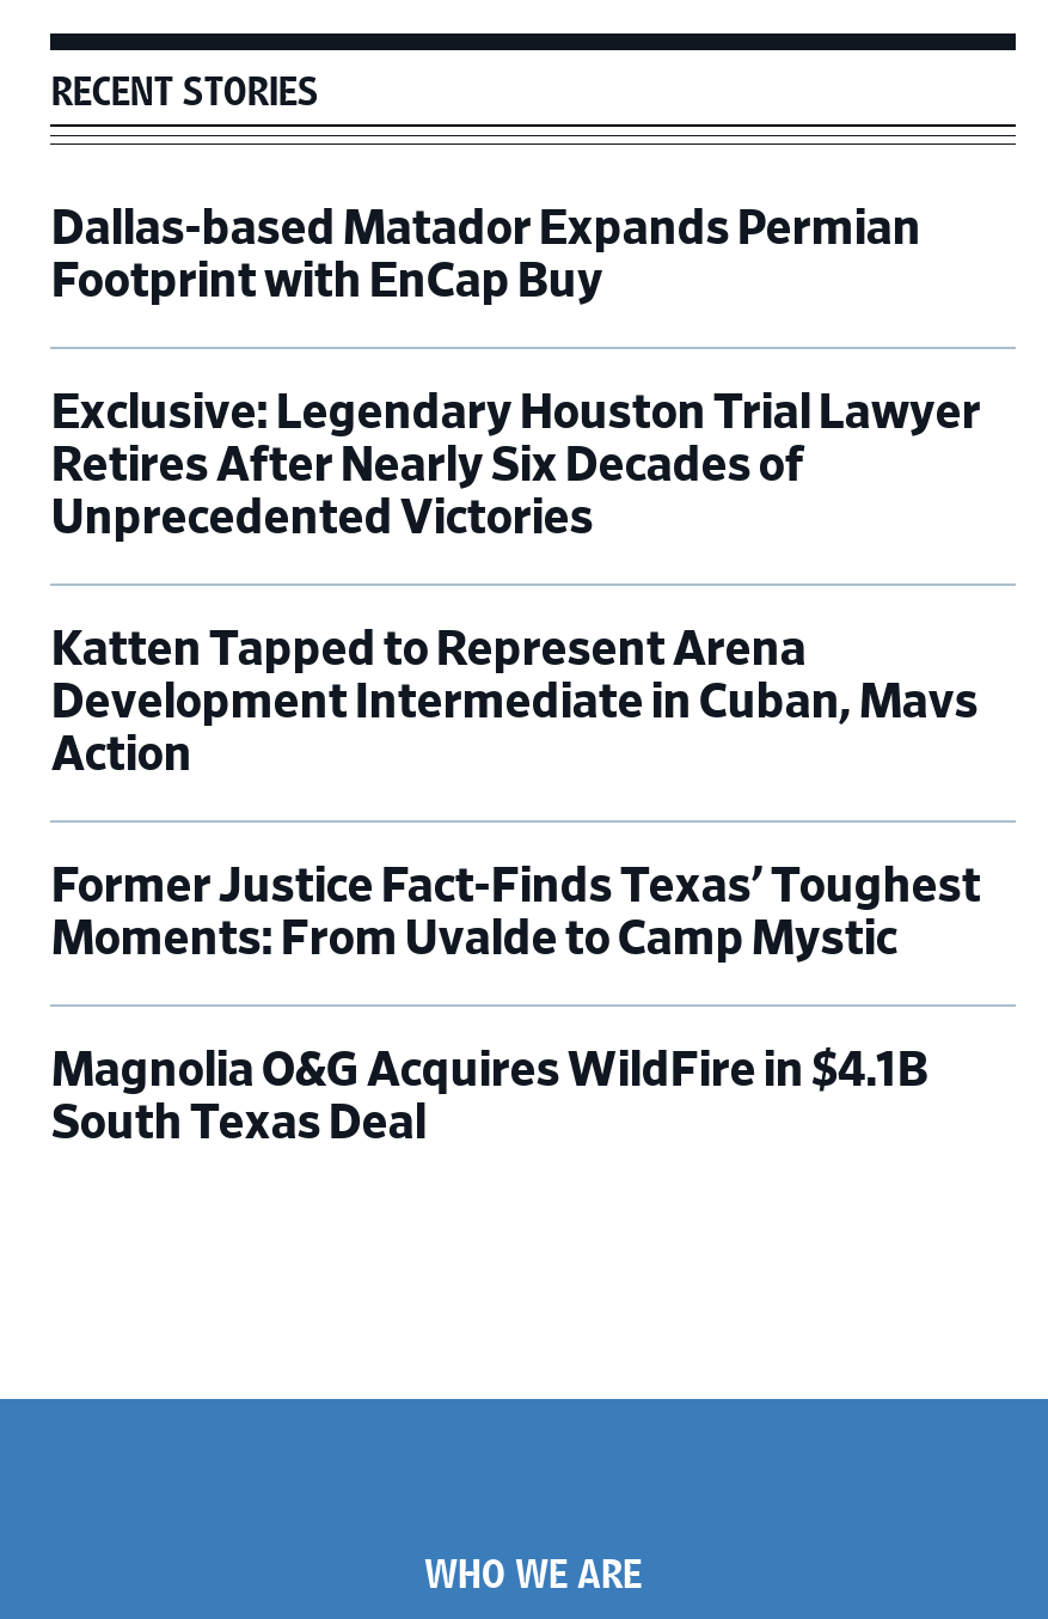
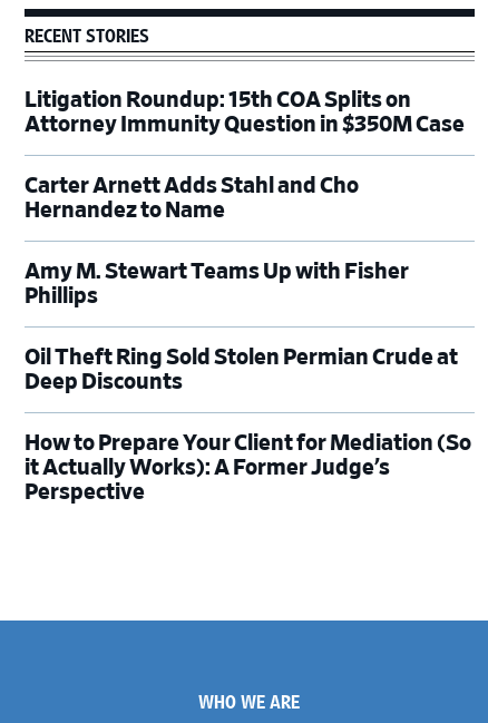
- Dallas-based Matador Expands Permian
- Footprint with EnCap Buy
+ Litigation Roundup: 15th COA Splits on
+ Attorney Immunity Question in $350M Case

- Exclusive: Legendary Houston Trial Lawyer
- Retires After Nearly Six Decades of
- Unprecedented Victories
+ Carter Arnett Adds Stahl and Cho
+ Hernandez to Name

- Katten Tapped to Represent Arena
- Development Intermediate in Cuban, Mavs
- Action
+ Amy M. Stewart Teams Up with Fisher
+ Phillips

- Former Justice Fact-Finds Texas’ Toughest
- Moments: From Uvalde to Camp Mystic
+ Oil Theft Ring Sold Stolen Permian Crude at
+ Deep Discounts

- Magnolia O&G Acquires WildFire in $4.1B
- South Texas Deal
+ How to Prepare Your Client for Mediation (So
+ it Actually Works): A Former Judge’s
+ Perspective
